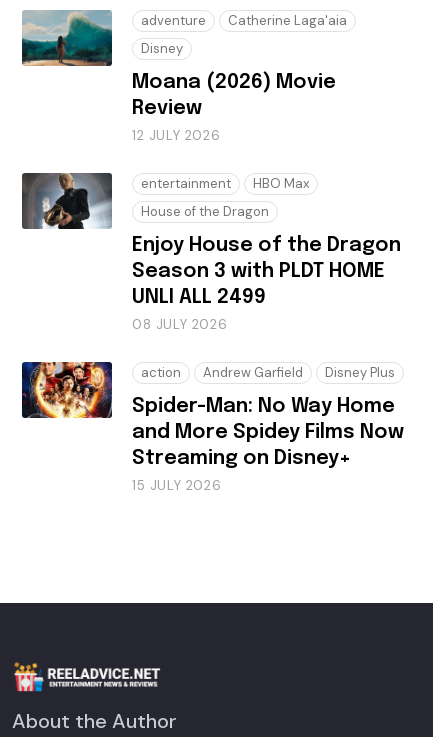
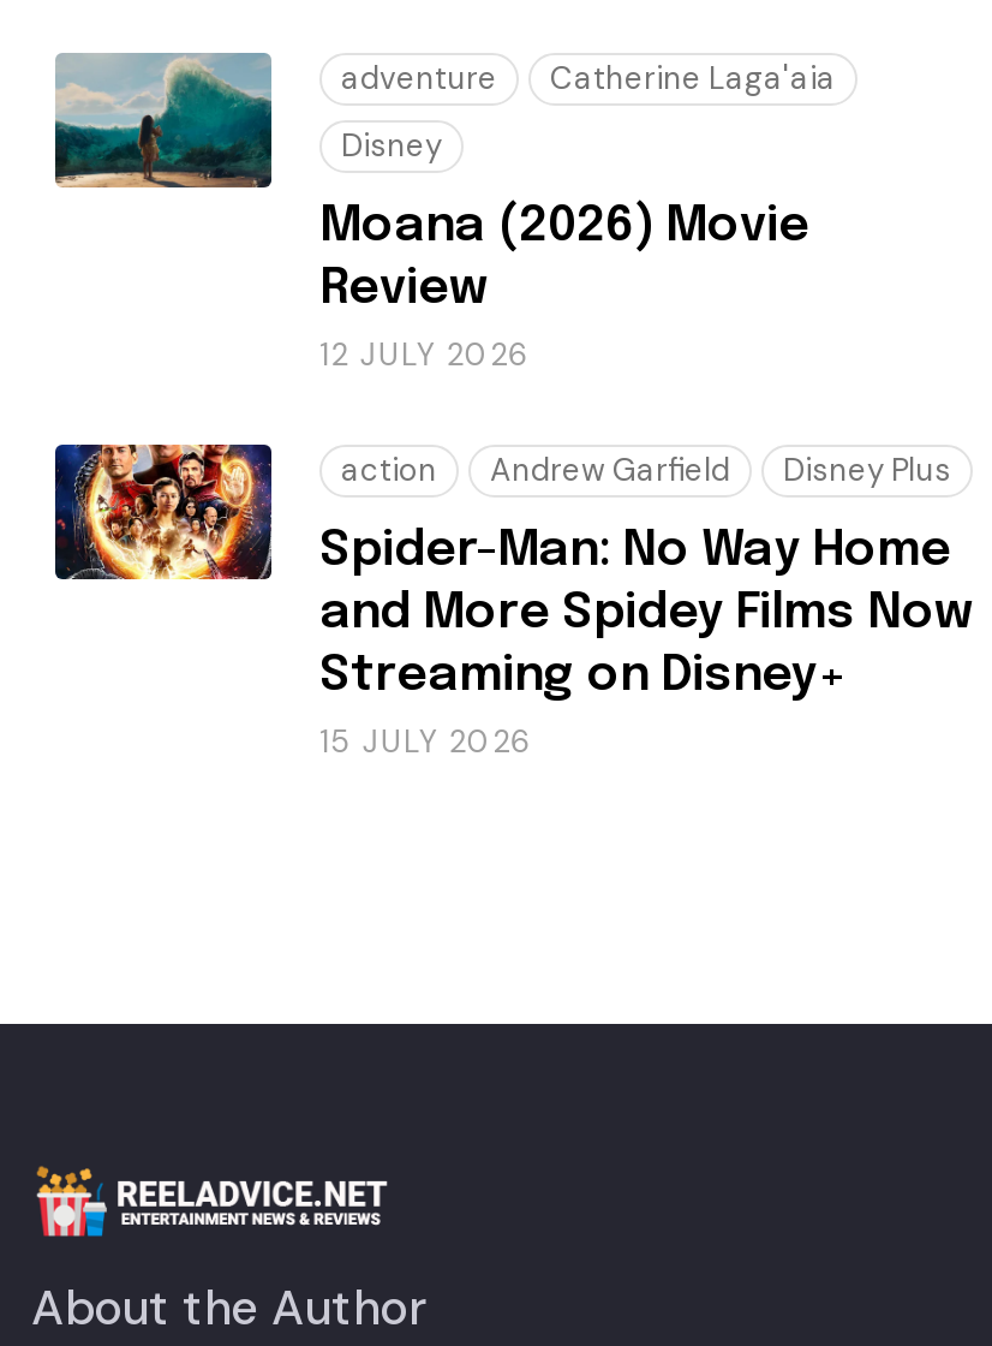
- [image]
- entertainment
- HBO Max
- House of the Dragon
- Enjoy House of the Dragon
- Season 3 with PLDT HOME
- UNLI ALL 2499
- 08 JULY 2026
